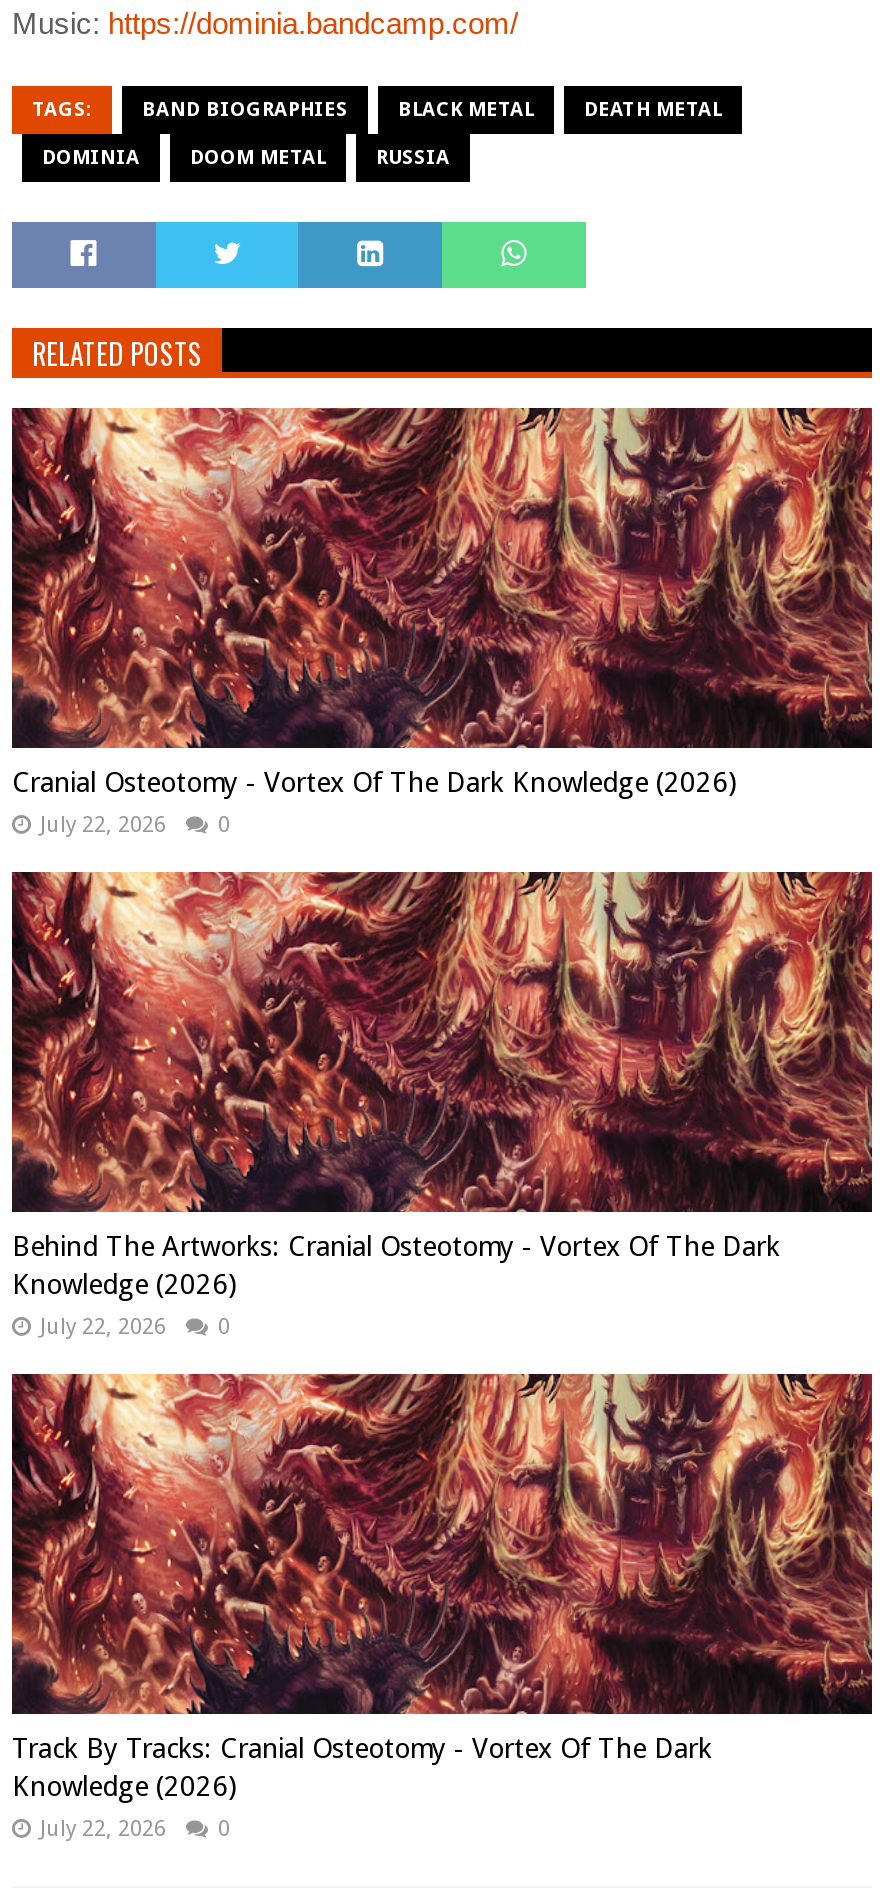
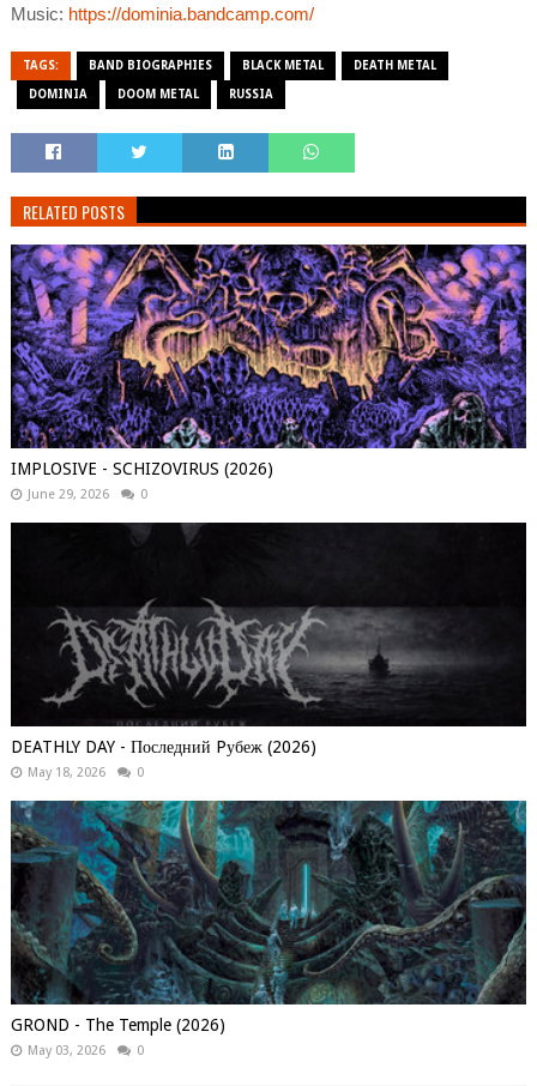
- [image]
- Cranial Osteotomy - Vortex Of The Dark Knowledge (2026)
- July 22, 2026
+ [image]
+ IMPLOSIVE - SCHIZOVIRUS (2026)
+ June 29, 2026

- [image]
- Behind The Artworks: Cranial Osteotomy - Vortex Of The Dark
- Knowledge (2026)
- July 22, 2026
+ [image]
+ DEATHLY DAY - Последний Pубеж (2026)
+ May 18, 2026

- [image]
- Track By Tracks: Cranial Osteotomy - Vortex Of The Dark
- Knowledge (2026)
- July 22, 2026
+ [image]
+ GROND - The Temple (2026)
+ May 03, 2026
